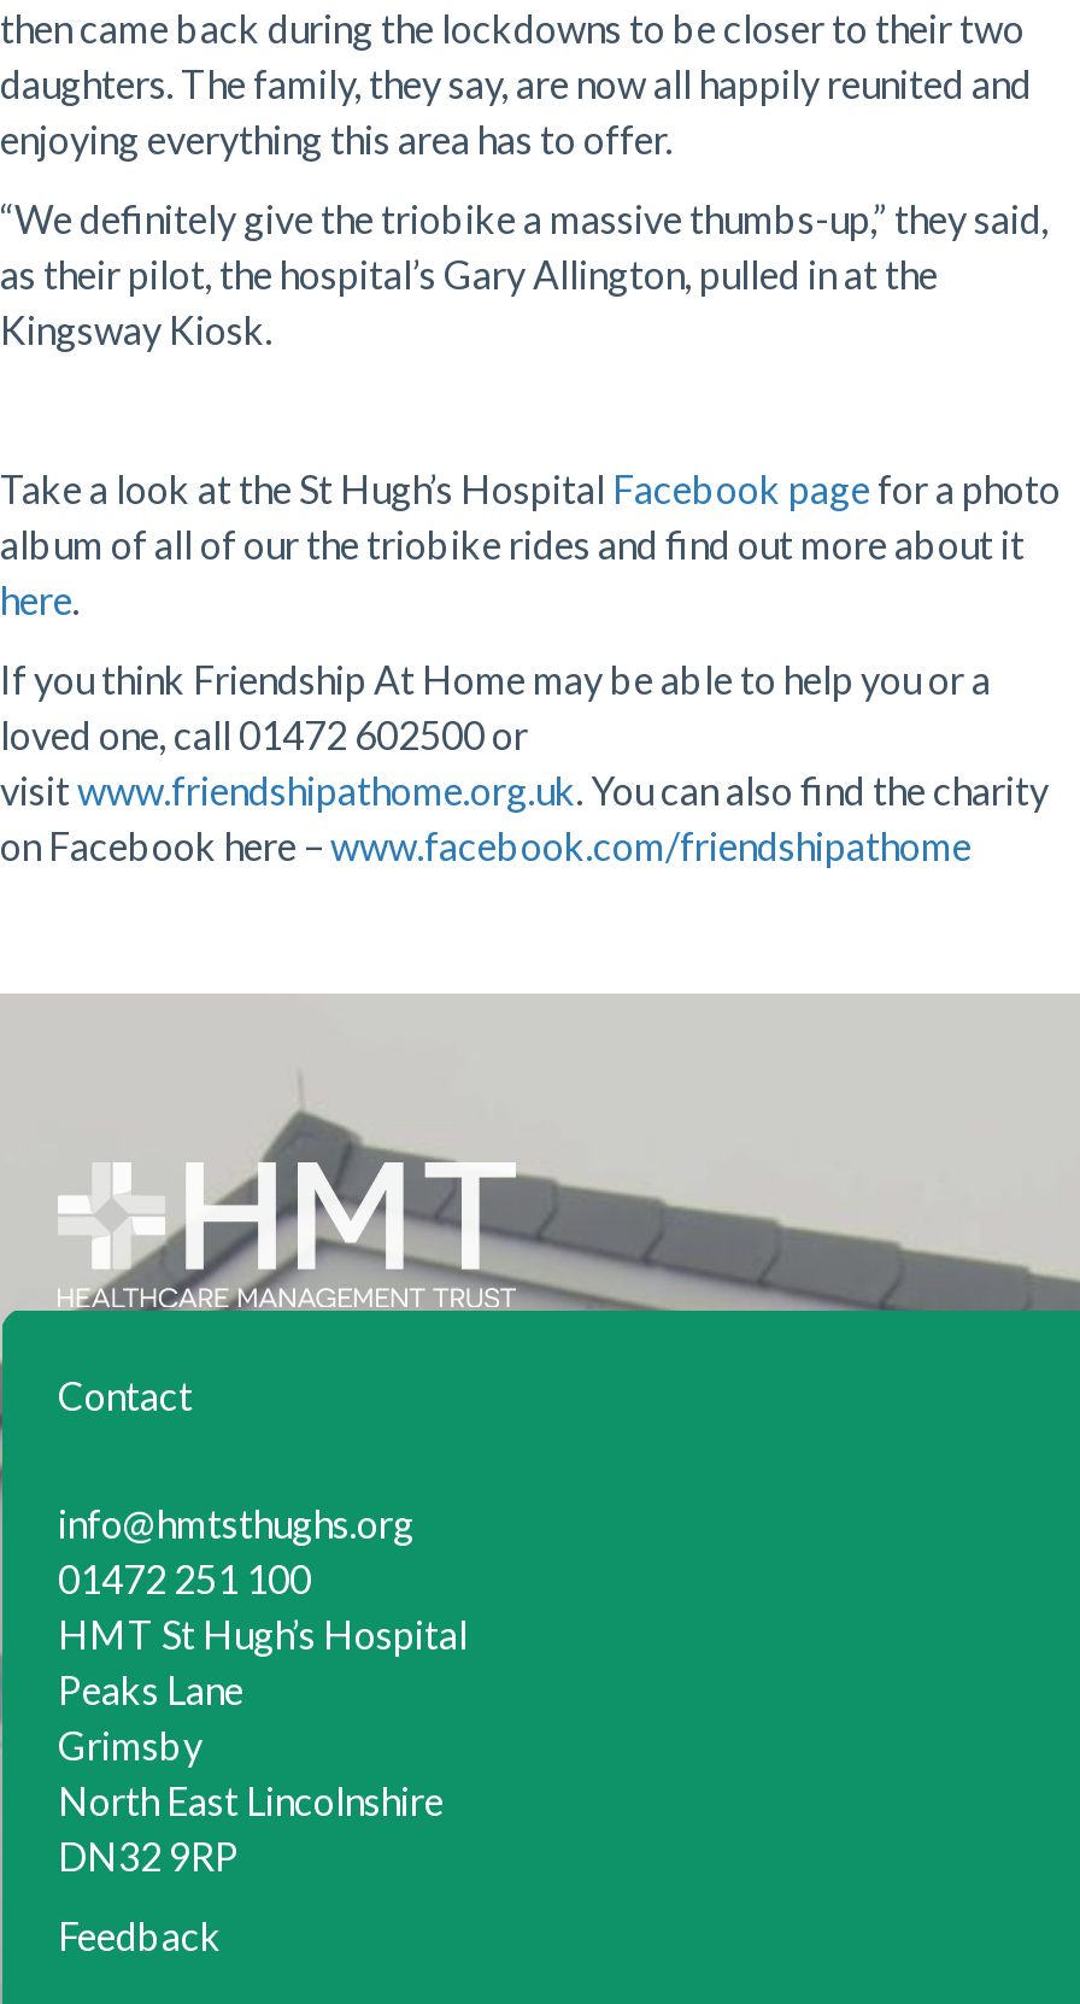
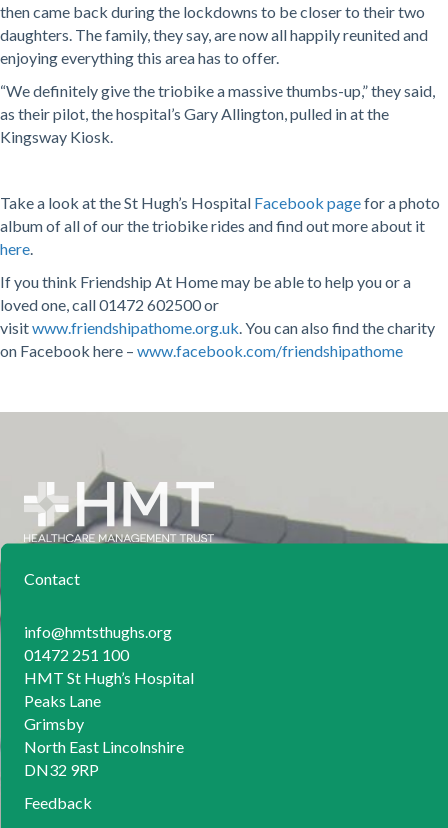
- [image]
+ [image]
